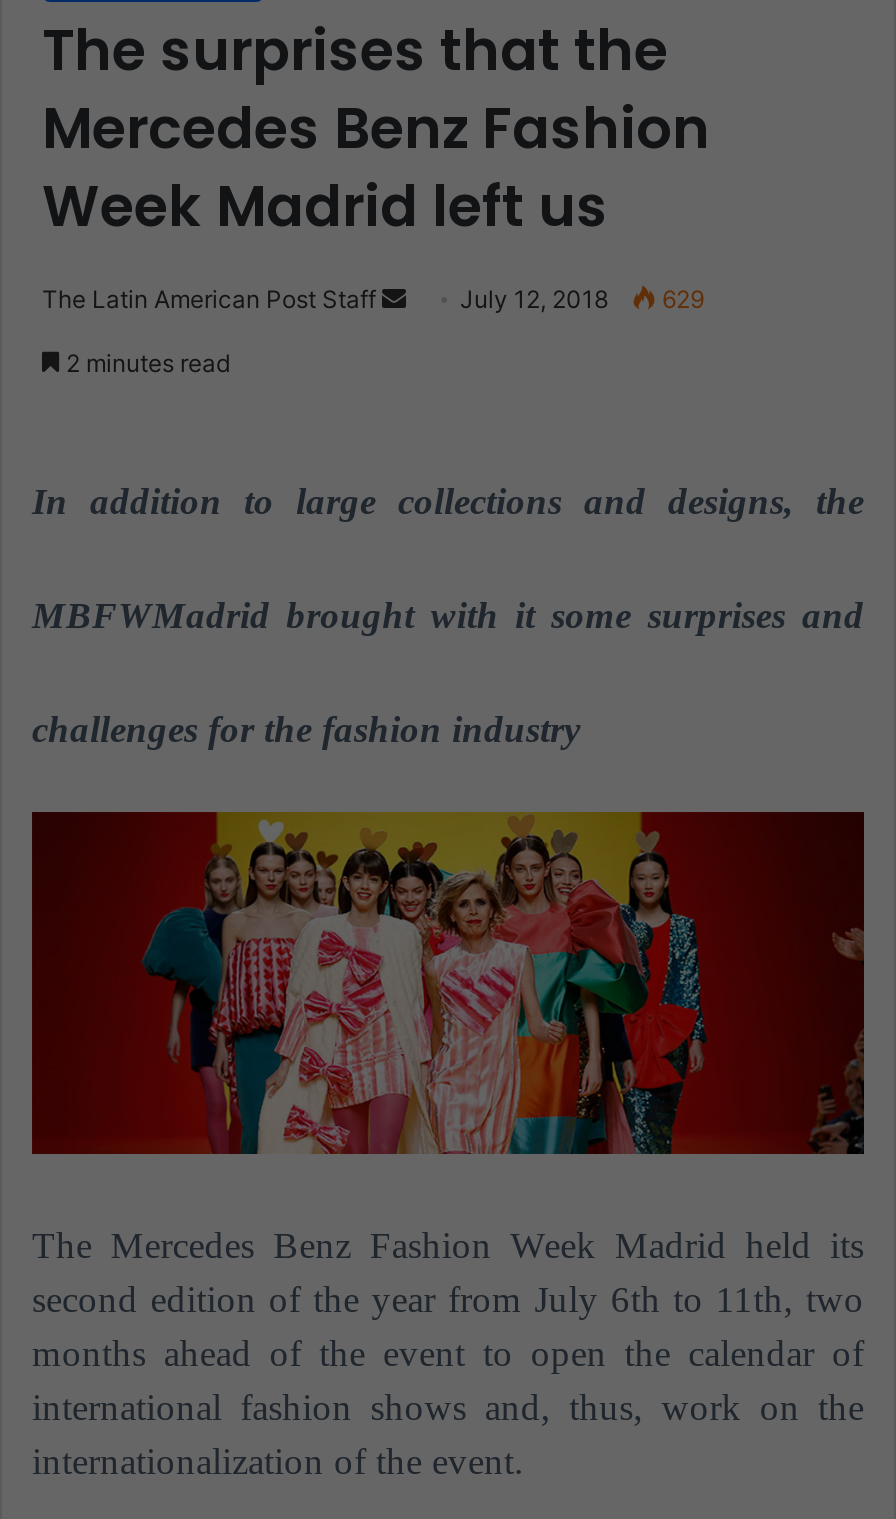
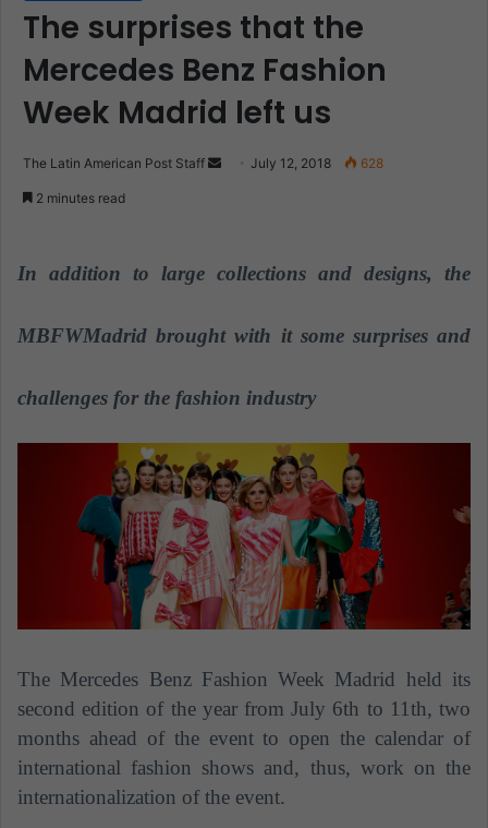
- 629
+ 628
